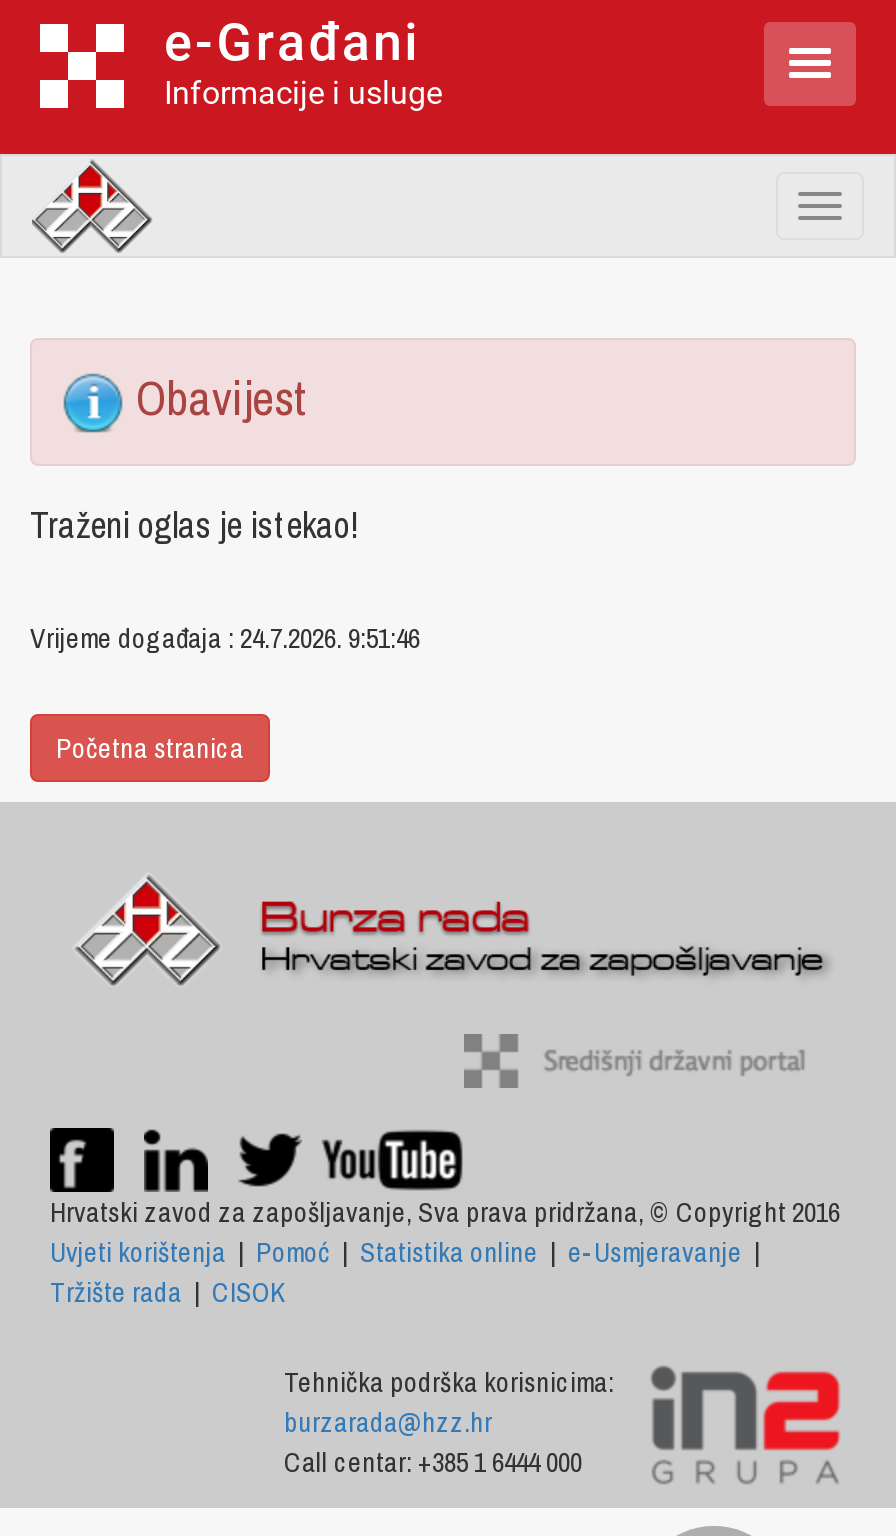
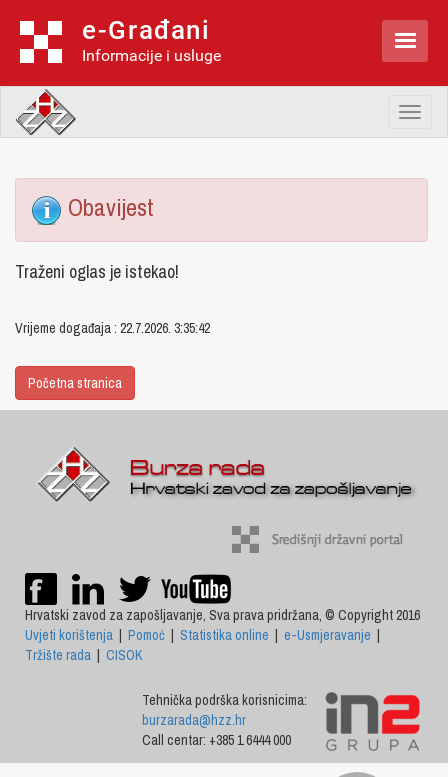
- Vrijeme događaja : 24.7.2026. 9:51:46
+ Vrijeme događaja : 22.7.2026. 3:35:42
